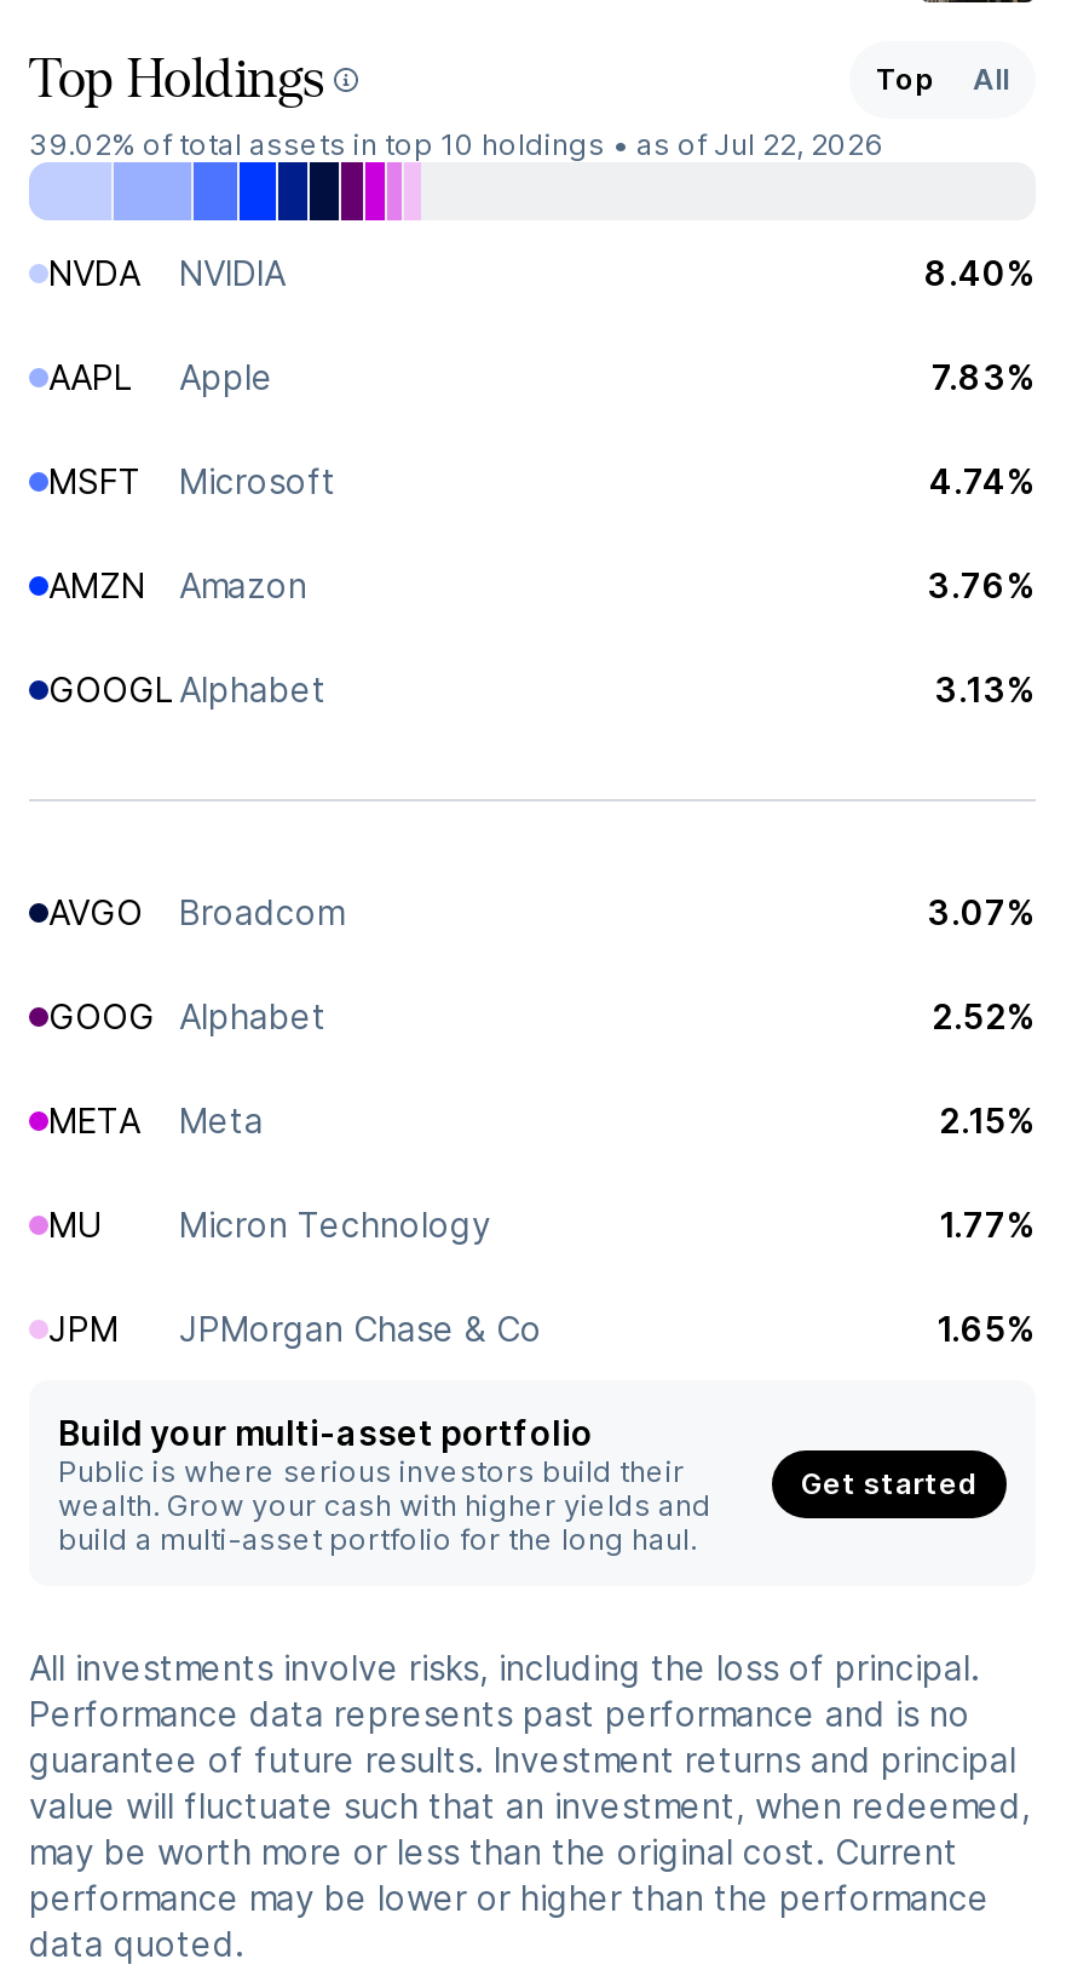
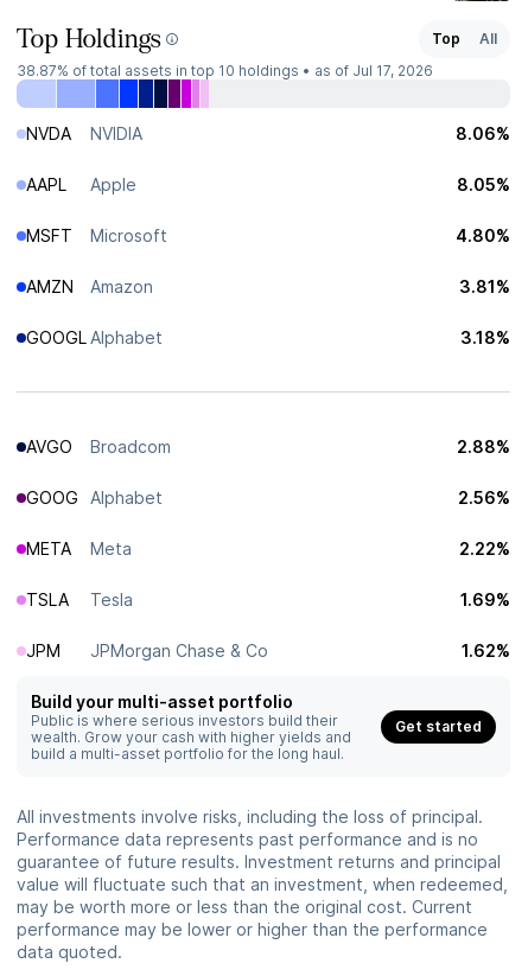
- 39.02% of total assets in top 10 holdings • as of Jul 22, 2026
+ 38.87% of total assets in top 10 holdings • as of Jul 17, 2026

- 8.40%
+ 8.06%

- 7.83%
+ 8.05%

- 4.74%
+ 4.80%

- 3.76%
+ 3.81%

- 3.13%
+ 3.18%

- 3.07%
+ 2.88%

- 2.52%
+ 2.56%

- 2.15%
+ 2.22%

- MU
- Micron Technology
- 1.77%
+ TSLA
+ Tesla
+ 1.69%

- 1.65%
+ 1.62%
